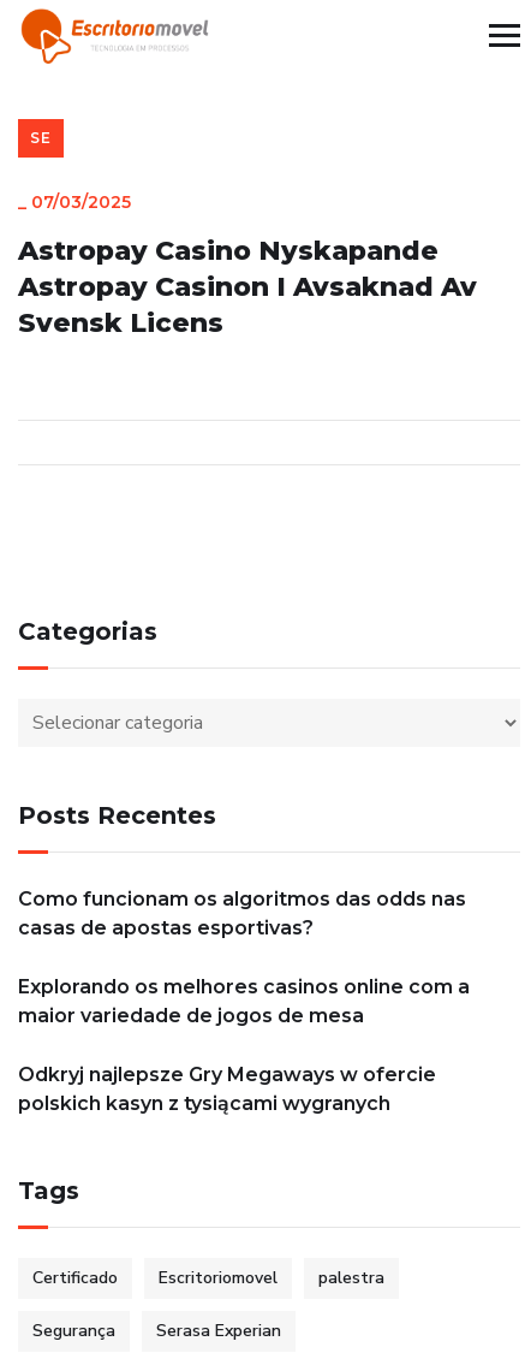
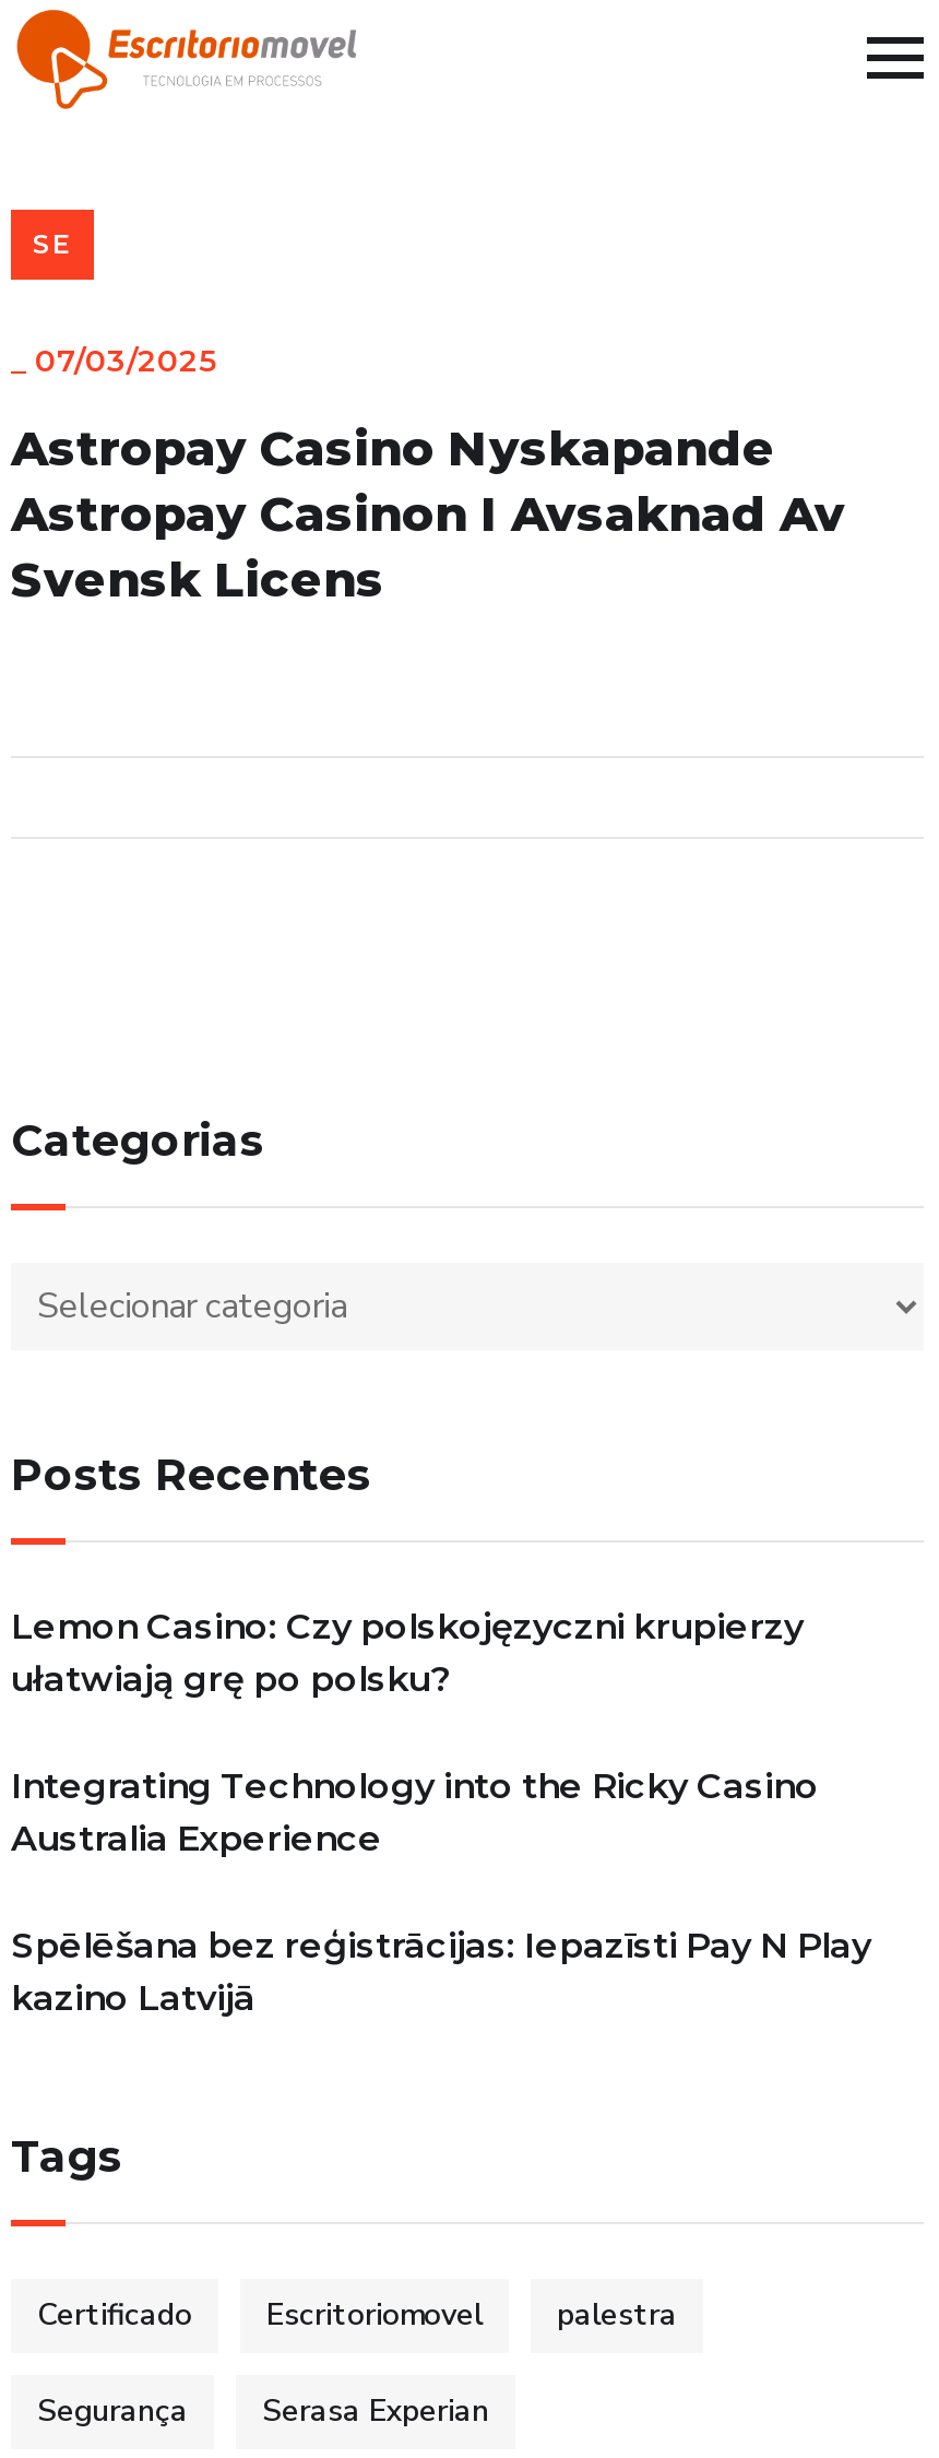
- Como funcionam os algoritmos das odds nas
- casas de apostas esportivas?
+ Lemon Casino: Czy polskojęzyczni krupierzy
+ ułatwiają grę po polsku?

- Explorando os melhores casinos online com a
- maior variedade de jogos de mesa
+ Integrating Technology into the Ricky Casino
+ Australia Experience

- Odkryj najlepsze Gry Megaways w ofercie
- polskich kasyn z tysiącami wygranych
+ Spēlēšana bez reģistrācijas: Iepazīsti Pay N Play
+ kazino Latvijā
